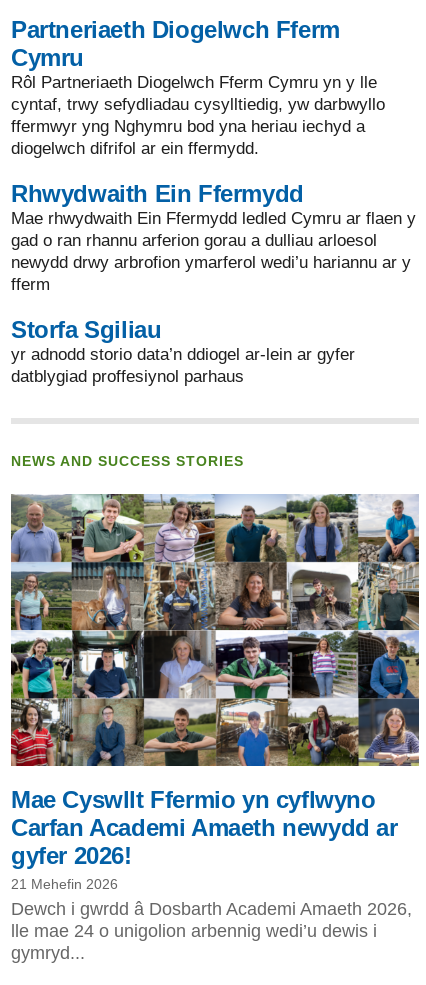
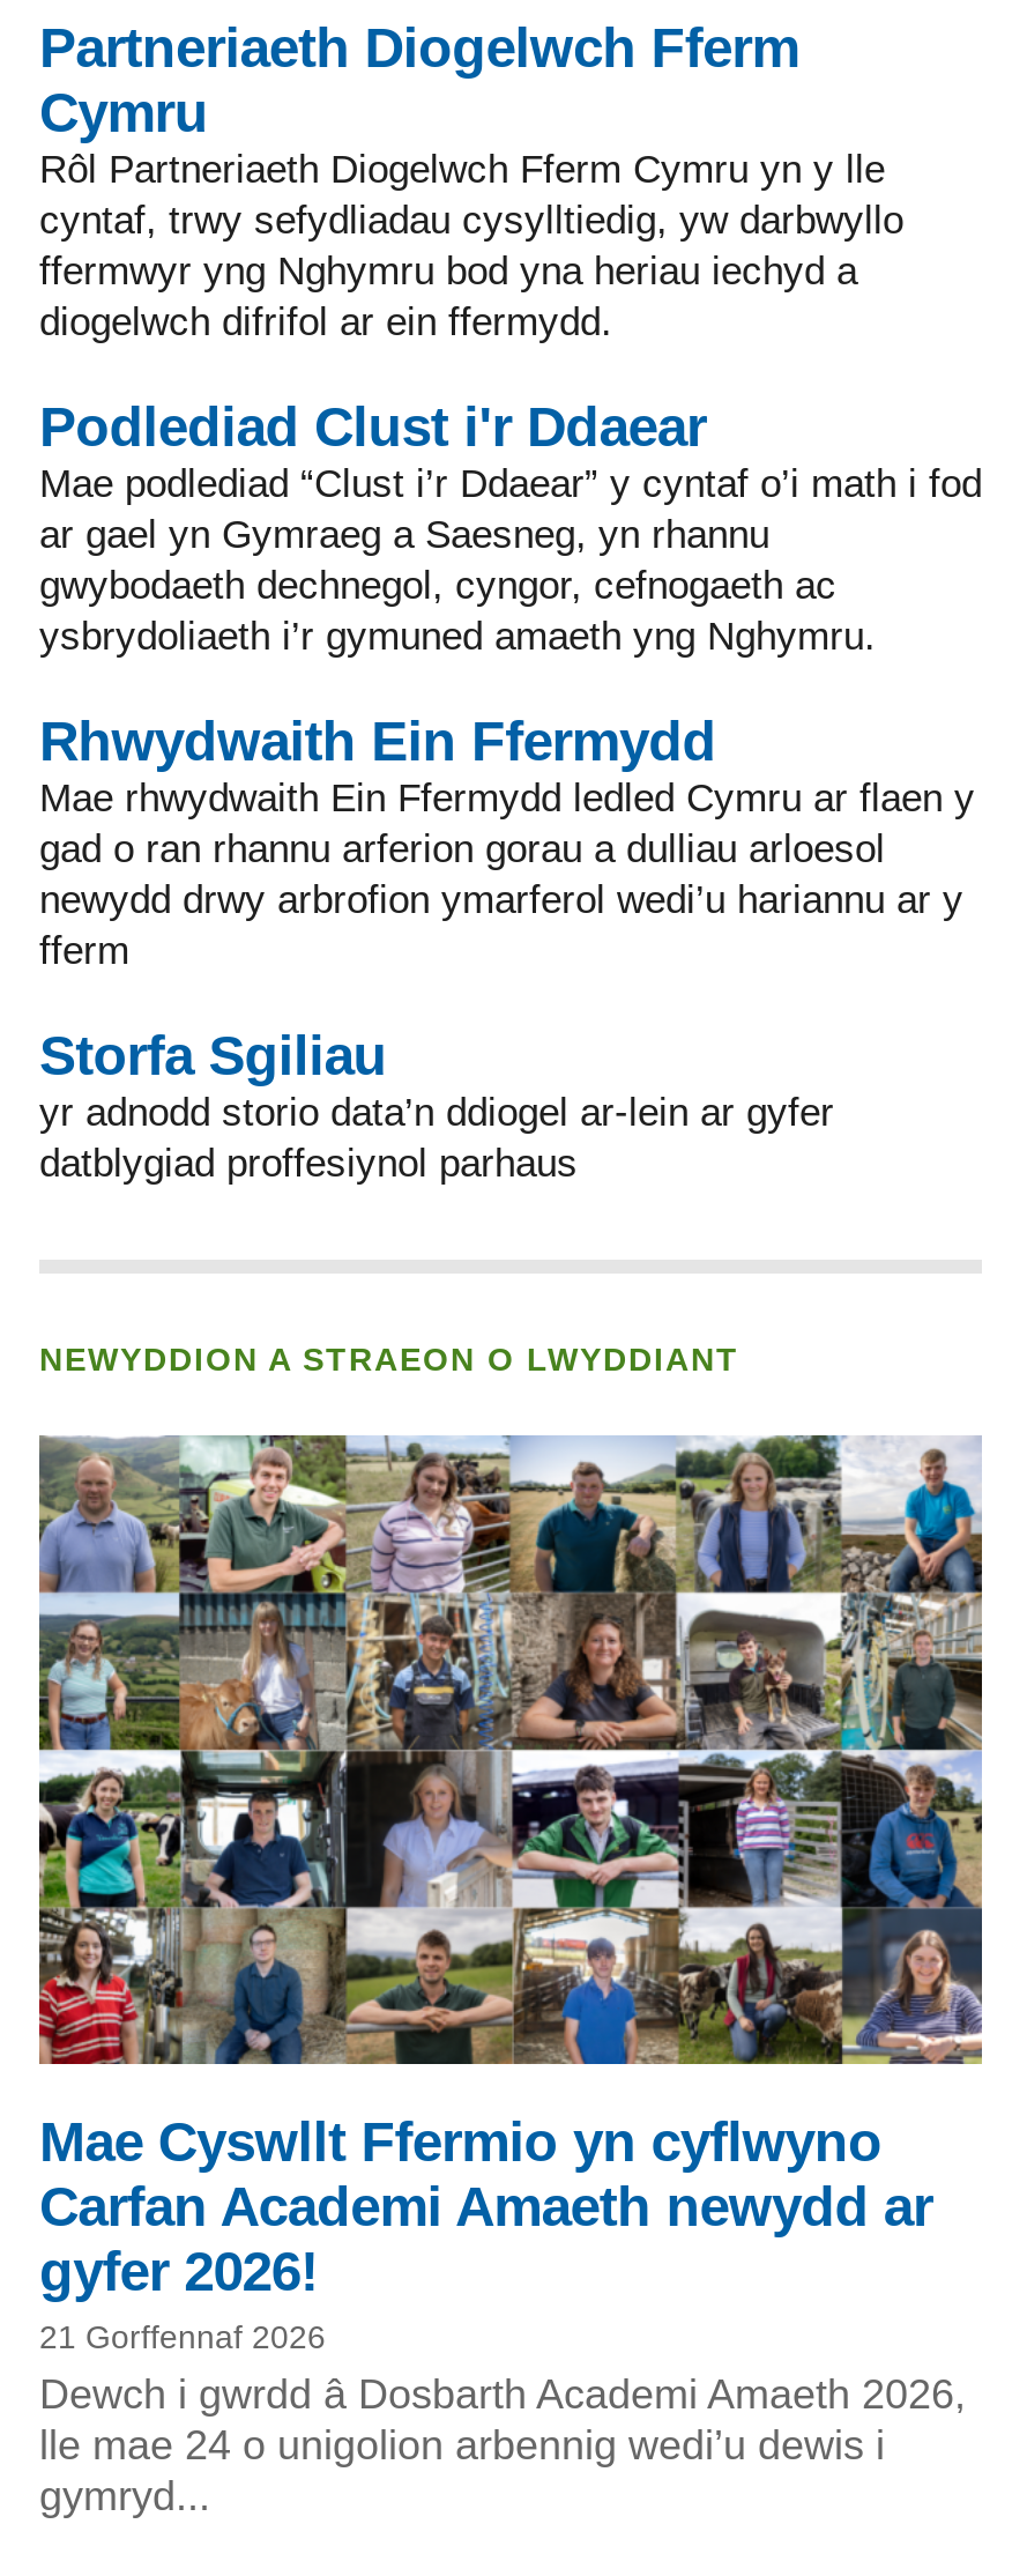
+ Podlediad Clust i'r Ddaear
+ Mae podlediad “Clust i’r Ddaear” y cyntaf o’i math i fod
+ ar gael yn Gymraeg a Saesneg, yn rhannu
+ gwybodaeth dechnegol, cyngor, cefnogaeth ac
+ ysbrydoliaeth i’r gymuned amaeth yng Nghymru.

- NEWS AND SUCCESS STORIES
+ NEWYDDION A STRAEON O LWYDDIANT

- 21 Mehefin 2026
+ 21 Gorffennaf 2026
